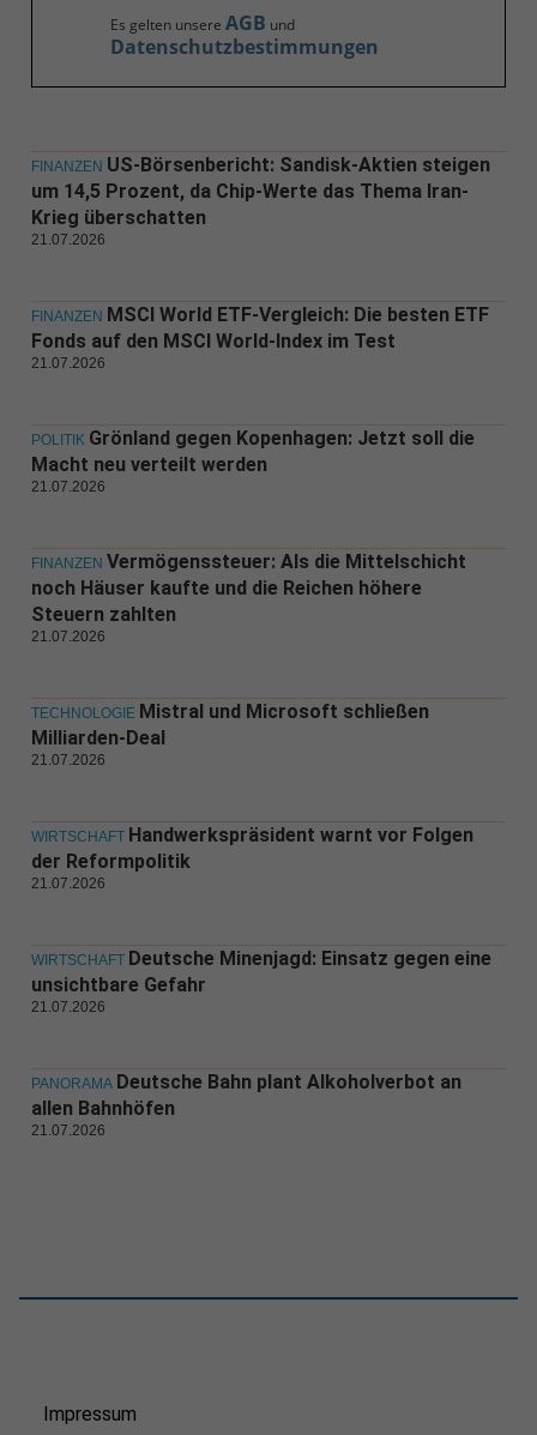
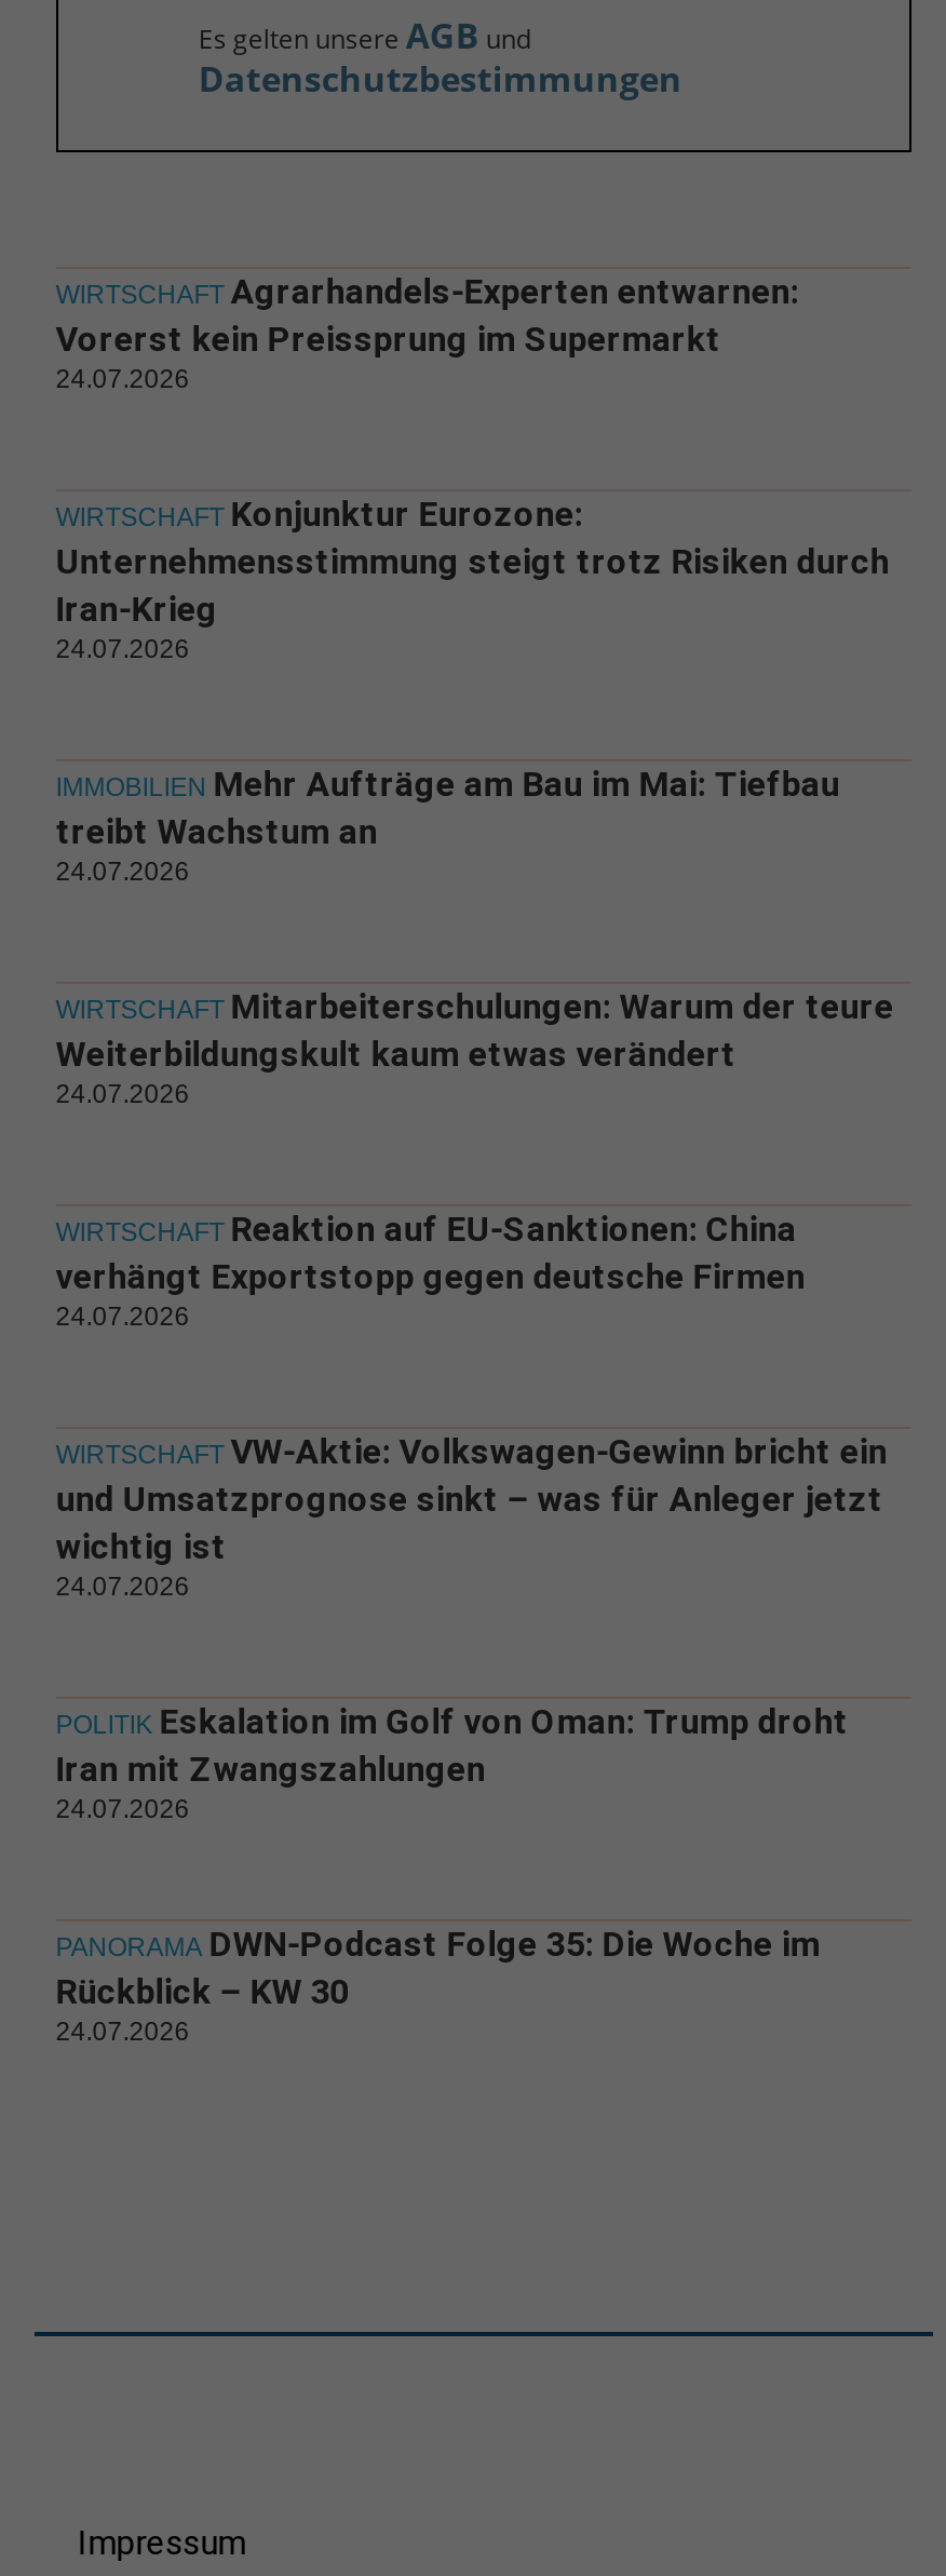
- FINANZEN US-Börsenbericht: Sandisk-Aktien steigen
- um 14,5 Prozent, da Chip-Werte das Thema Iran-
- Krieg überschatten
- 21.07.2026
+ WIRTSCHAFT Agrarhandels-Experten entwarnen:
+ Vorerst kein Preissprung im Supermarkt
+ 24.07.2026

- FINANZEN MSCI World ETF-Vergleich: Die besten ETF
- Fonds auf den MSCI World-Index im Test
- 21.07.2026
+ WIRTSCHAFT Konjunktur Eurozone:
+ Unternehmensstimmung steigt trotz Risiken durch
+ Iran-Krieg
+ 24.07.2026

- POLITIK Grönland gegen Kopenhagen: Jetzt soll die
- Macht neu verteilt werden
- 21.07.2026
+ IMMOBILIEN Mehr Aufträge am Bau im Mai: Tiefbau
+ treibt Wachstum an
+ 24.07.2026

- FINANZEN Vermögenssteuer: Als die Mittelschicht
- noch Häuser kaufte und die Reichen höhere
- Steuern zahlten
- 21.07.2026
+ WIRTSCHAFT Mitarbeiterschulungen: Warum der teure
+ Weiterbildungskult kaum etwas verändert
+ 24.07.2026

- TECHNOLOGIE Mistral und Microsoft schließen
- Milliarden-Deal
- 21.07.2026
+ WIRTSCHAFT Reaktion auf EU-Sanktionen: China
+ verhängt Exportstopp gegen deutsche Firmen
+ 24.07.2026

- WIRTSCHAFT Handwerkspräsident warnt vor Folgen
- der Reformpolitik
- 21.07.2026
+ WIRTSCHAFT VW-Aktie: Volkswagen-Gewinn bricht ein
+ und Umsatzprognose sinkt – was für Anleger jetzt
+ wichtig ist
+ 24.07.2026

- WIRTSCHAFT Deutsche Minenjagd: Einsatz gegen eine
- unsichtbare Gefahr
- 21.07.2026
+ POLITIK Eskalation im Golf von Oman: Trump droht
+ Iran mit Zwangszahlungen
+ 24.07.2026

- PANORAMA Deutsche Bahn plant Alkoholverbot an
- allen Bahnhöfen
- 21.07.2026
+ PANORAMA DWN-Podcast Folge 35: Die Woche im
+ Rückblick – KW 30
+ 24.07.2026
